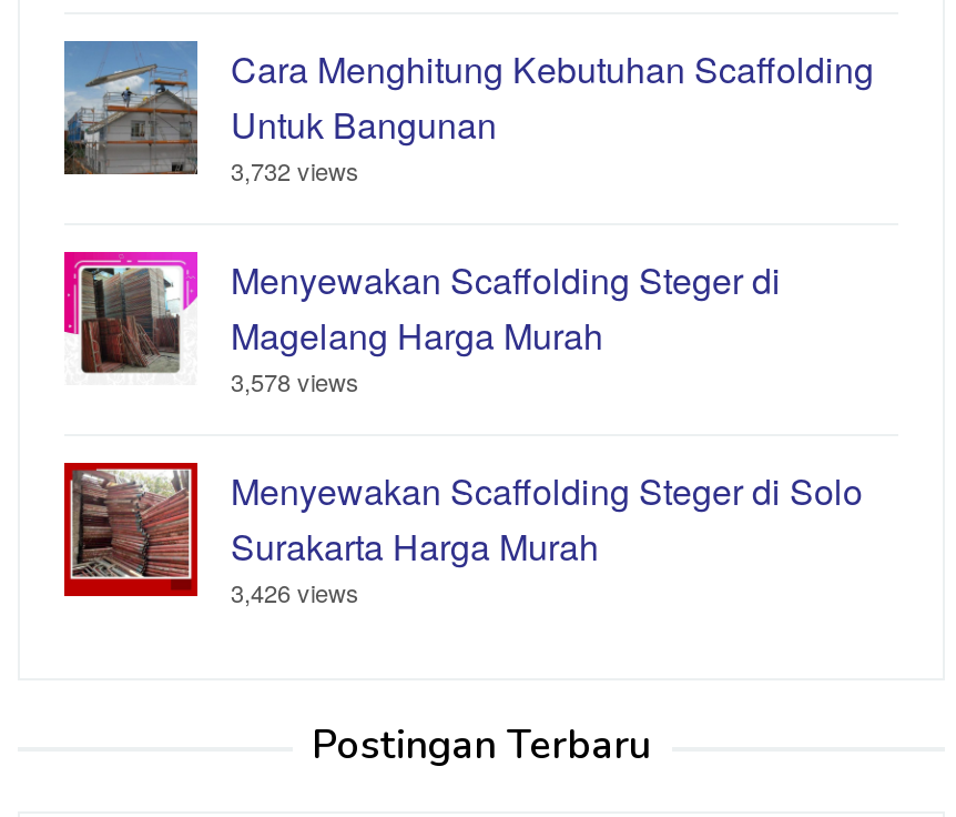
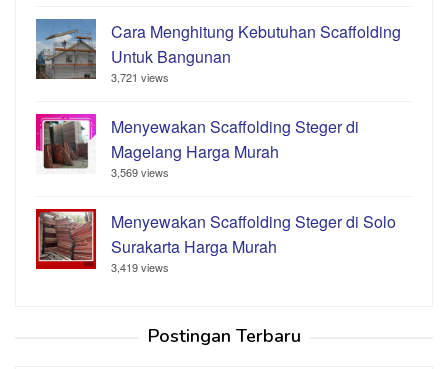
- 3,732 views
+ 3,721 views

- 3,578 views
+ 3,569 views

- 3,426 views
+ 3,419 views
